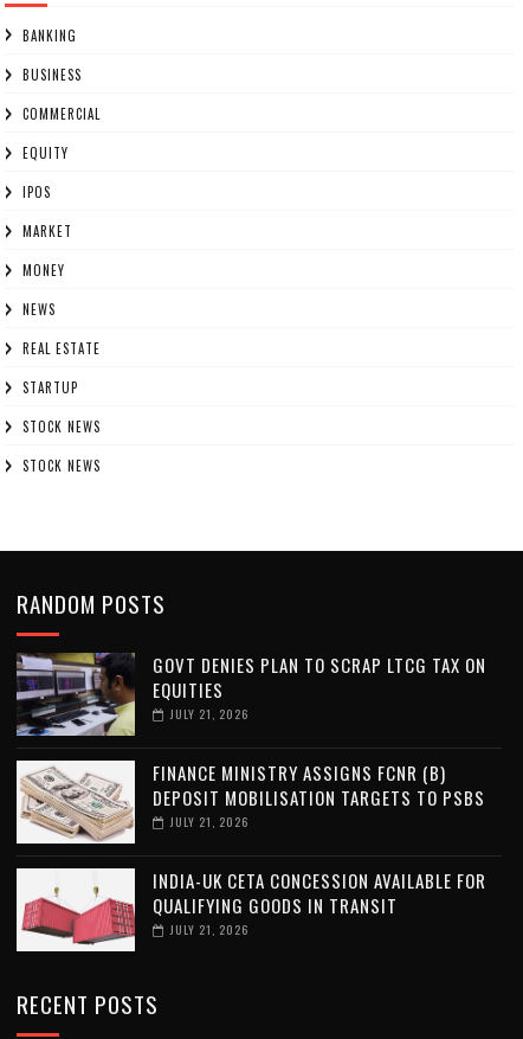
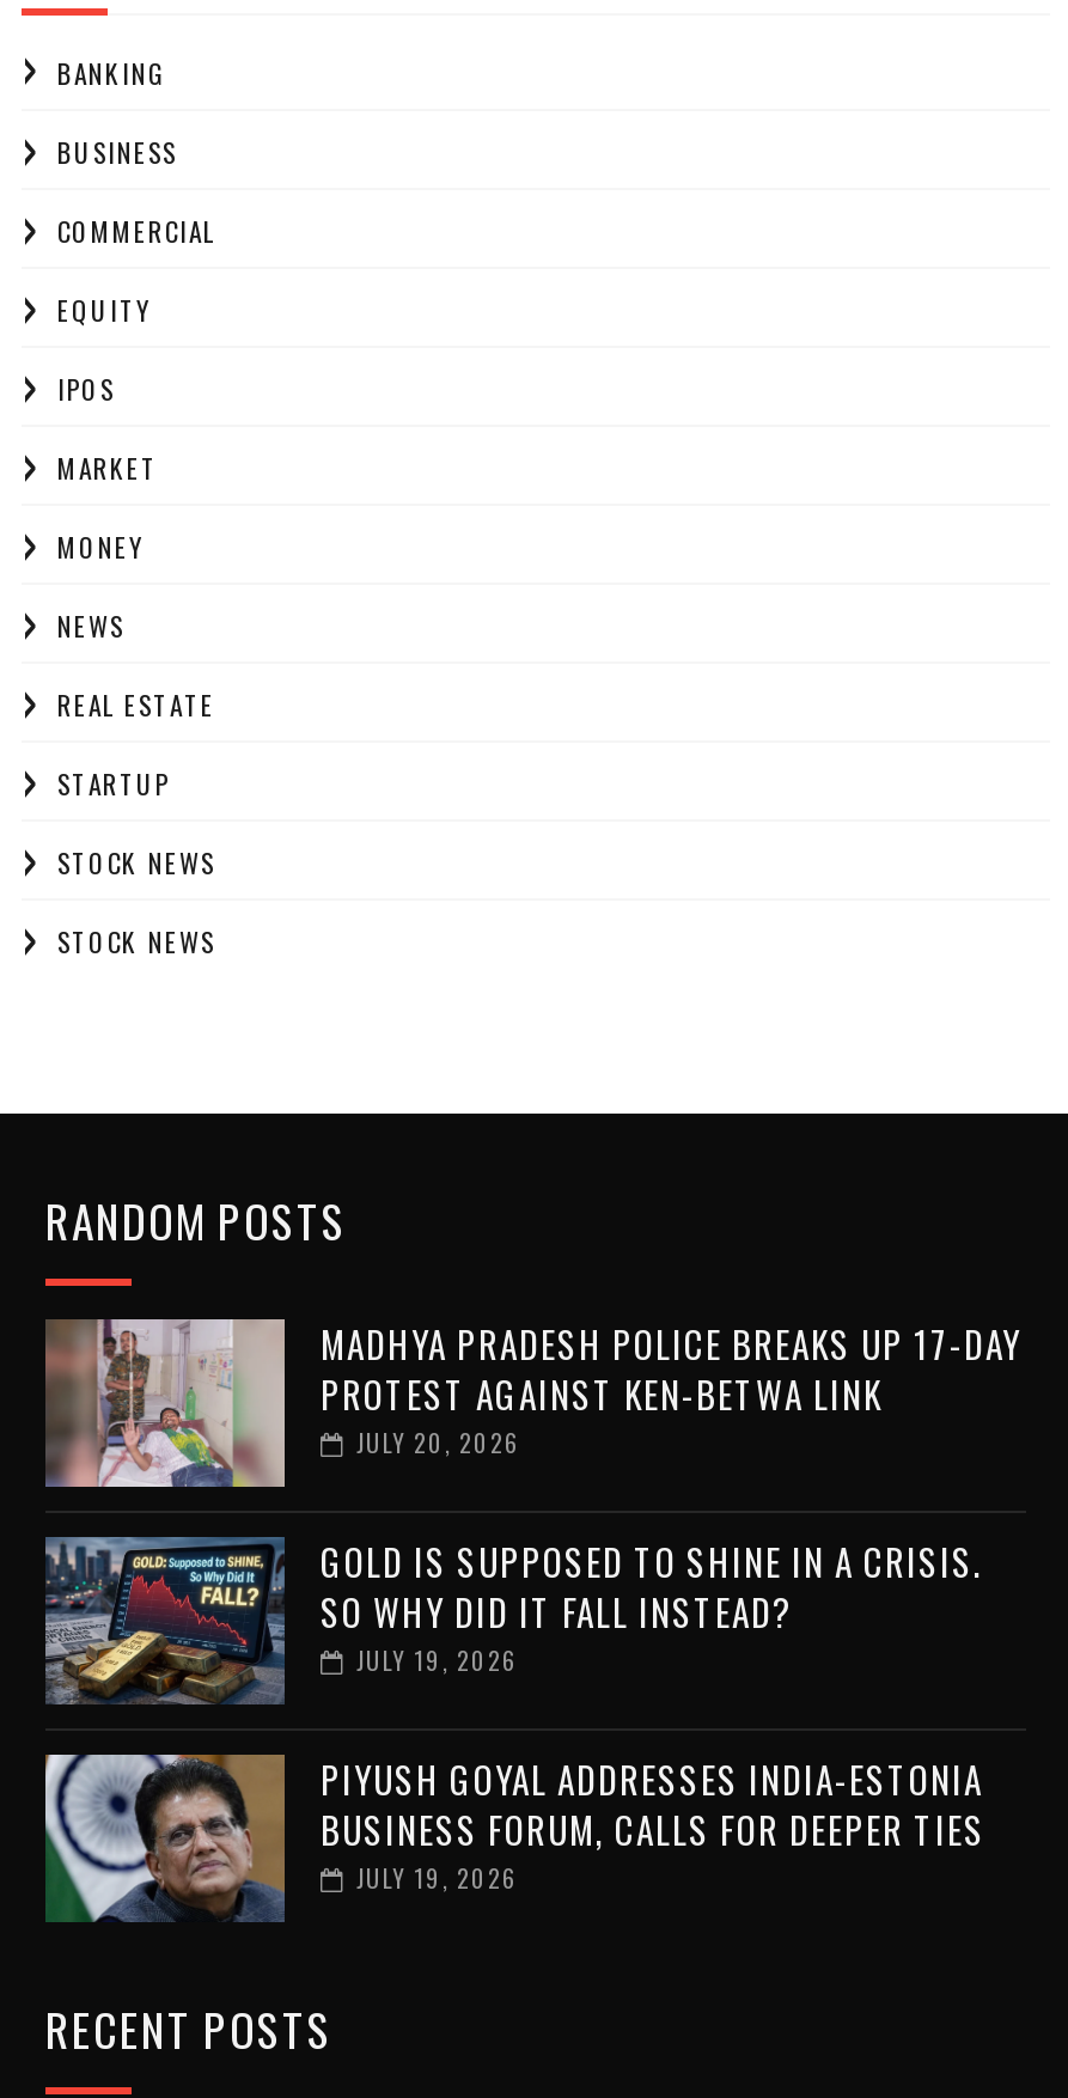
- [image]
- GOVT DENIES PLAN TO SCRAP LTCG TAX ON
- EQUITIES
- JULY 21, 2026
+ [image]
+ MADHYA PRADESH POLICE BREAKS UP 17-DAY
+ PROTEST AGAINST KEN-BETWA LINK
+ JULY 20, 2026

- [image]
- FINANCE MINISTRY ASSIGNS FCNR (B)
- DEPOSIT MOBILISATION TARGETS TO PSBS
- JULY 21, 2026
+ [image]
+ GOLD IS SUPPOSED TO SHINE IN A CRISIS.
+ SO WHY DID IT FALL INSTEAD?
+ JULY 19, 2026

- [image]
- INDIA-UK CETA CONCESSION AVAILABLE FOR
- QUALIFYING GOODS IN TRANSIT
- JULY 21, 2026
+ [image]
+ PIYUSH GOYAL ADDRESSES INDIA-ESTONIA
+ BUSINESS FORUM, CALLS FOR DEEPER TIES
+ JULY 19, 2026
